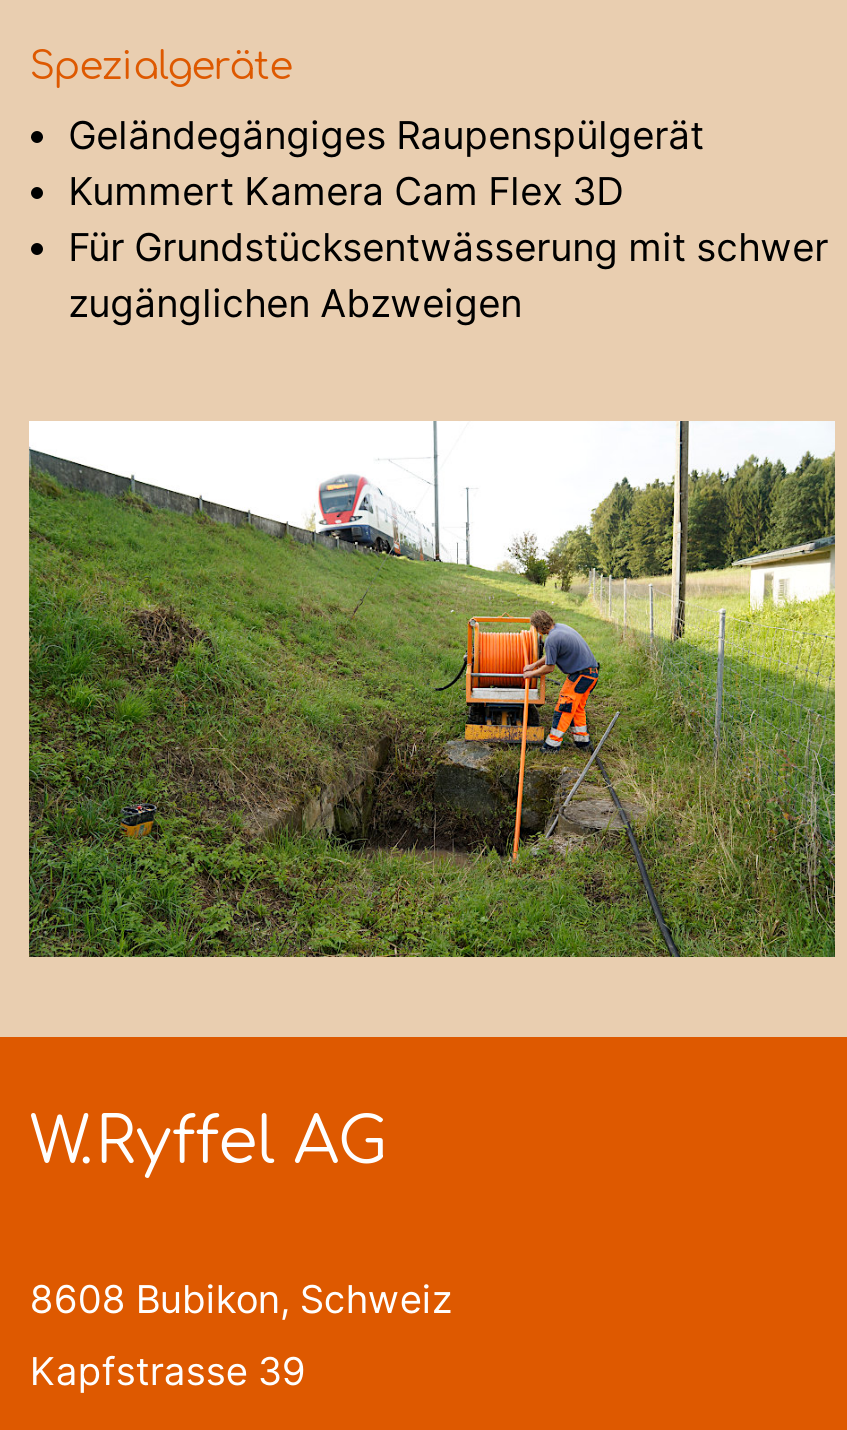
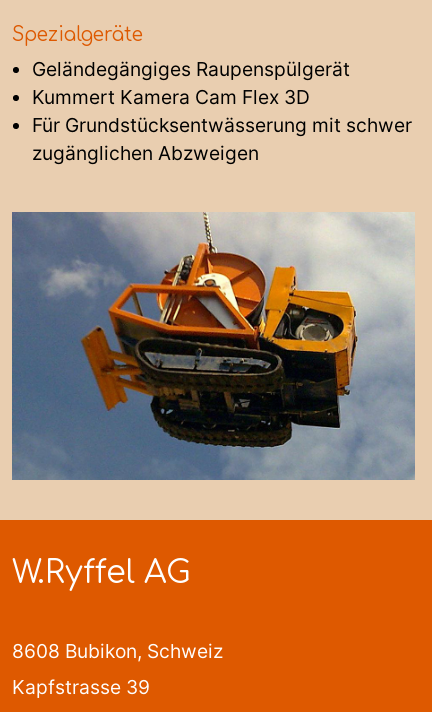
- [image]
+ [image]
